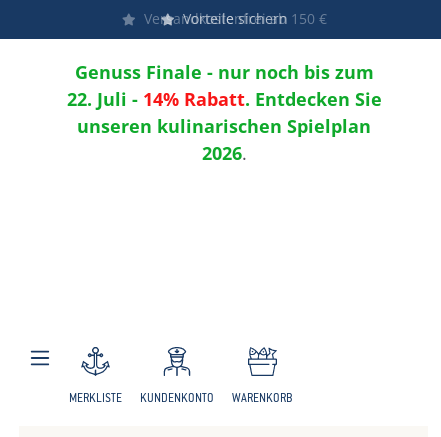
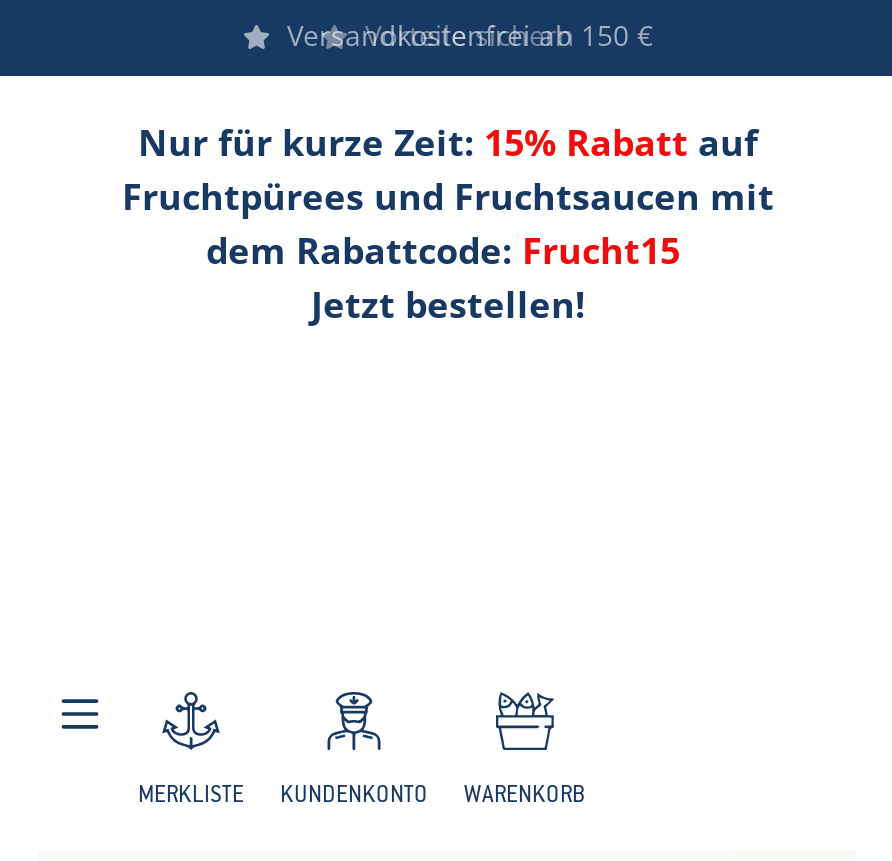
- Genuss Finale - nur noch bis zum
- 22. Juli - 14% Rabatt. Entdecken Sie
- unseren kulinarischen Spielplan
- 2026.
+ Nur für kurze Zeit: 15% Rabatt auf
+ Fruchtpürees und Fruchtsaucen mit
+ dem Rabattcode: Frucht15
+ Jetzt bestellen!
